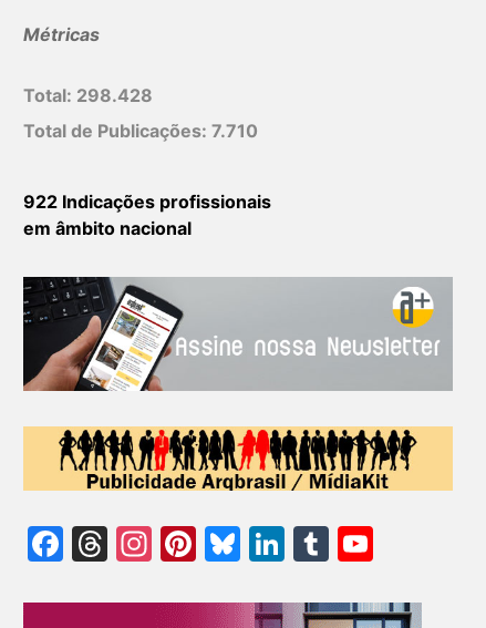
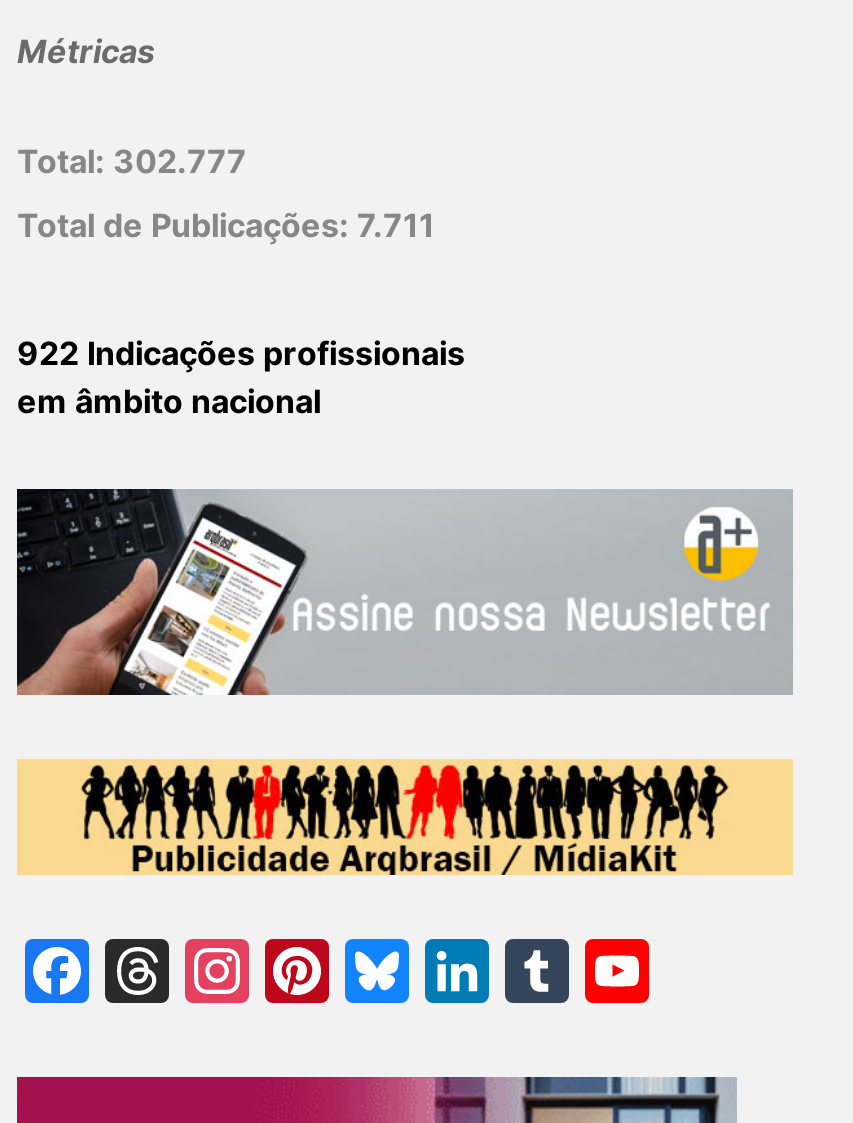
- Total: 298.428
+ Total: 302.777

- Total de Publicações: 7.710
+ Total de Publicações: 7.711
